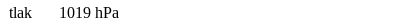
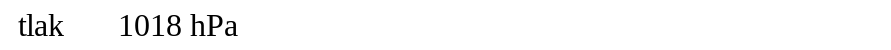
- tlak 1019 hPa
+ tlak 1018 hPa
